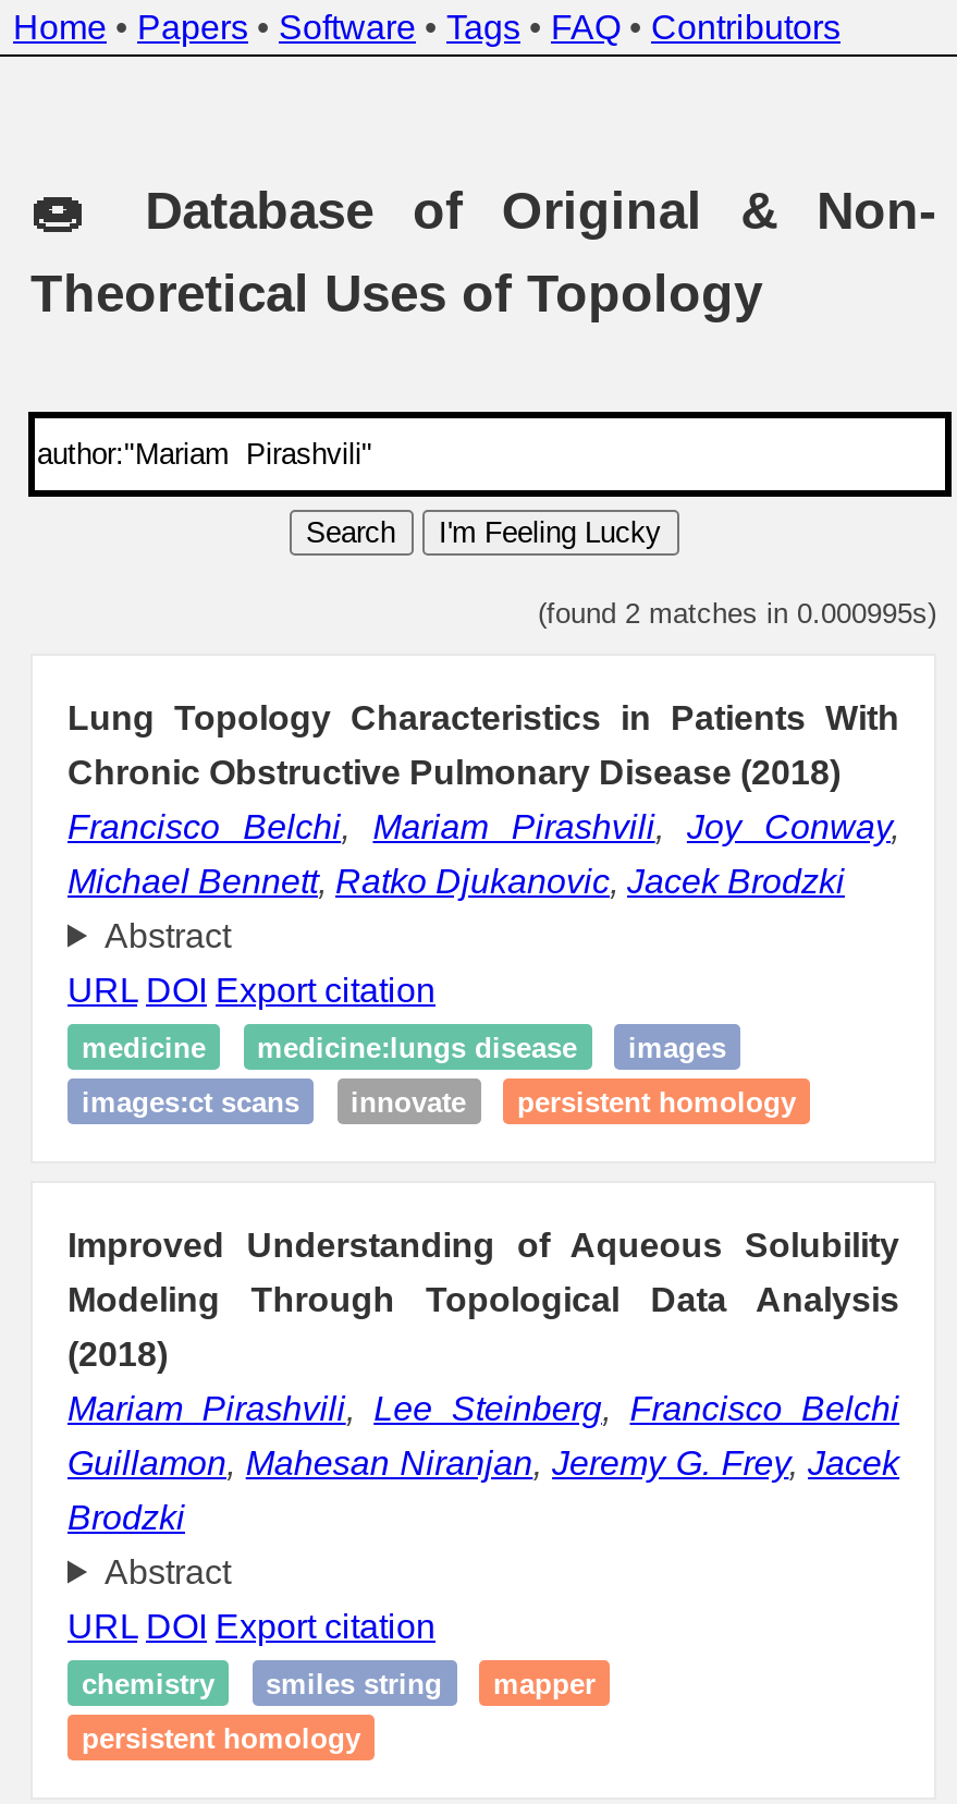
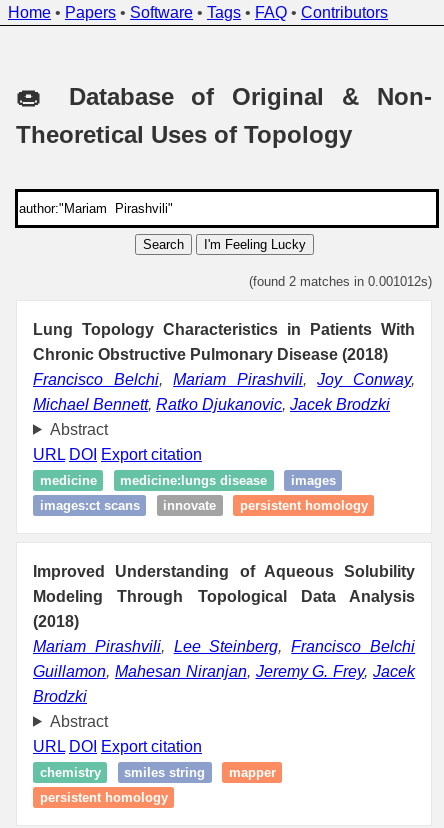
- (found 2 matches in 0.000995s)
+ (found 2 matches in 0.001012s)
